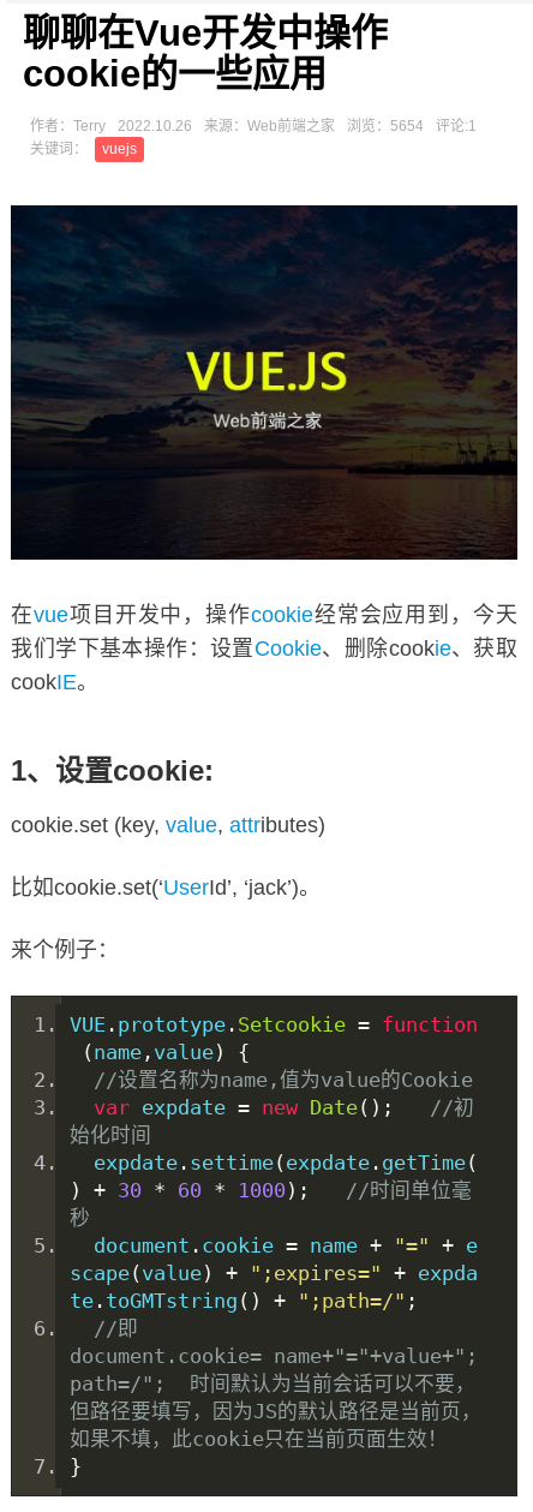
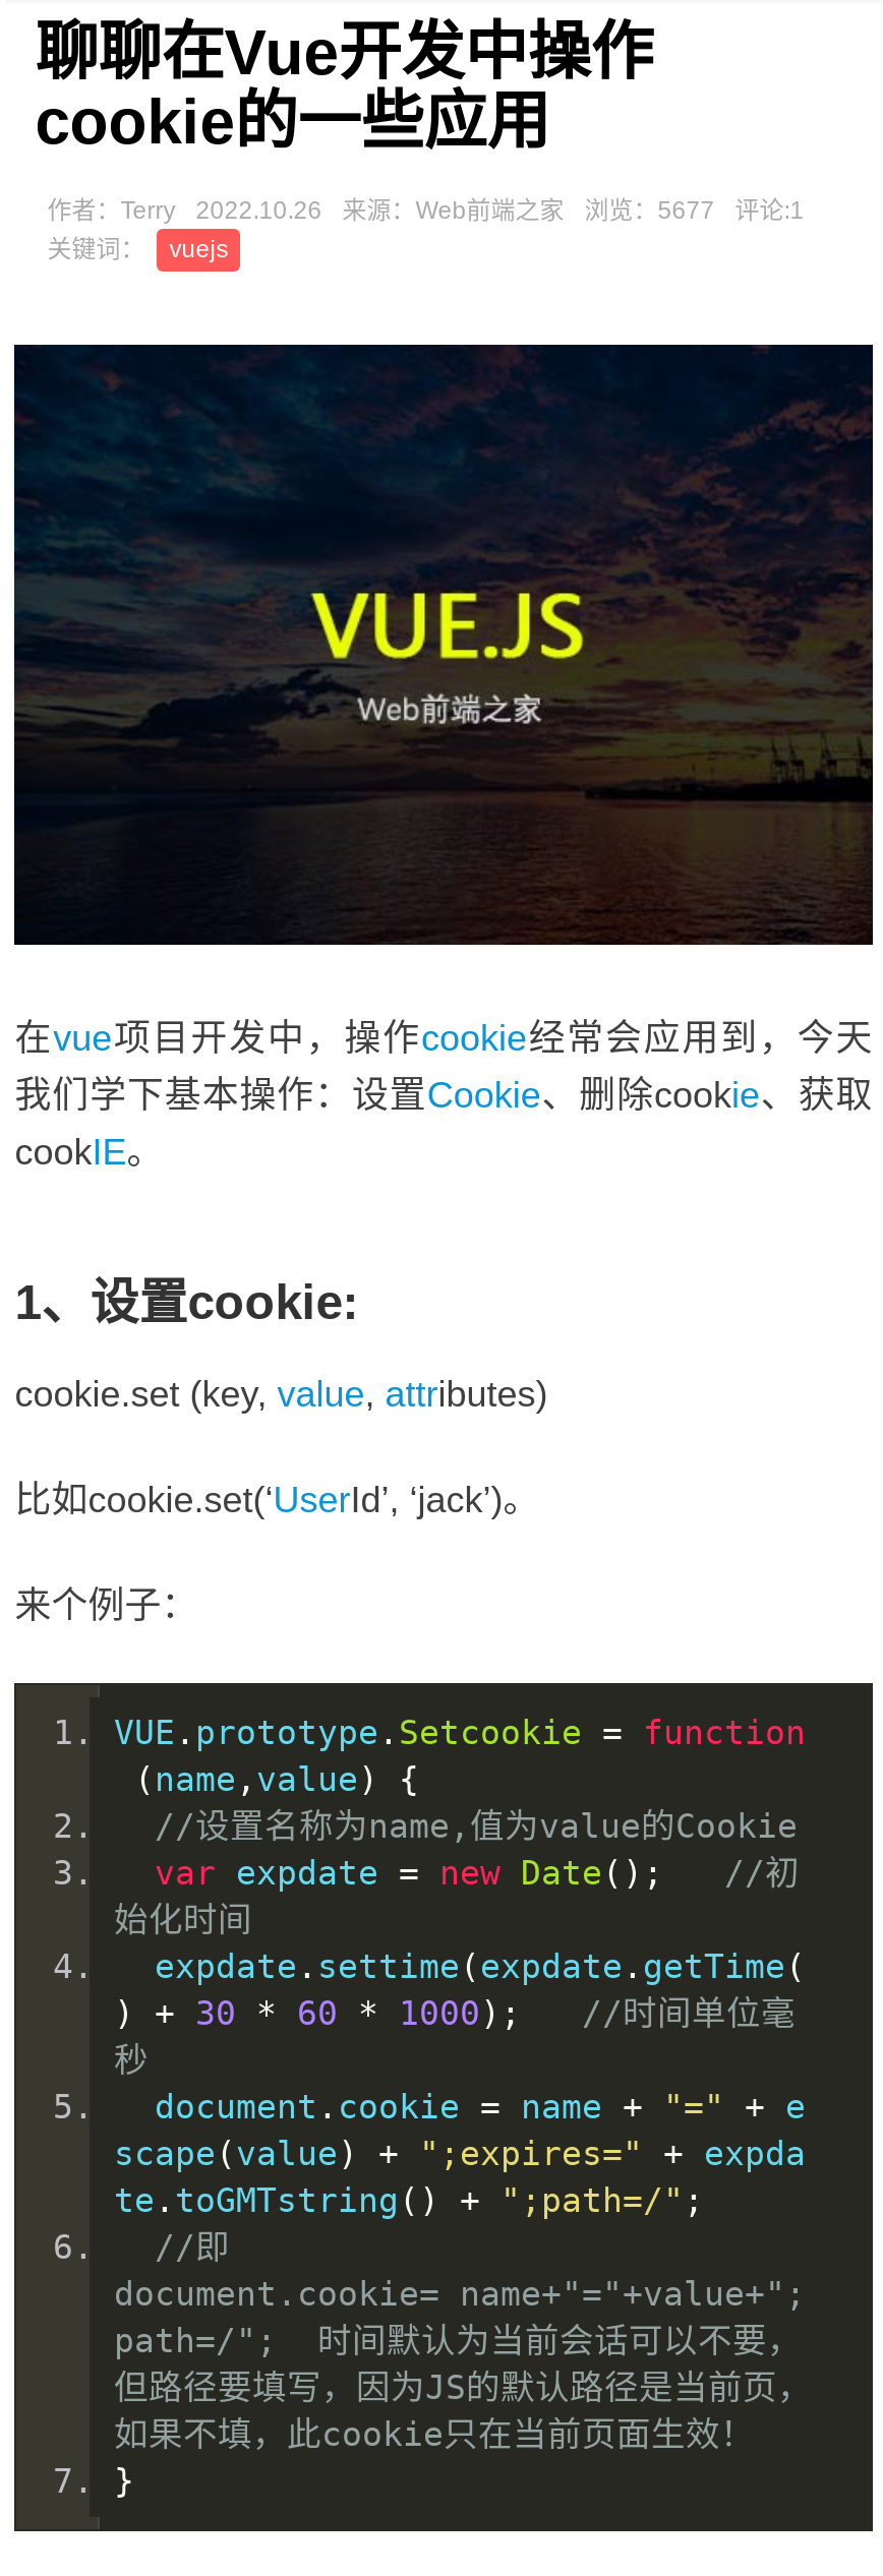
- 作者：Terry 2022.10.26 来源：Web前端之家 浏览：5654 评论:1
+ 作者：Terry 2022.10.26 来源：Web前端之家 浏览：5677 评论:1
